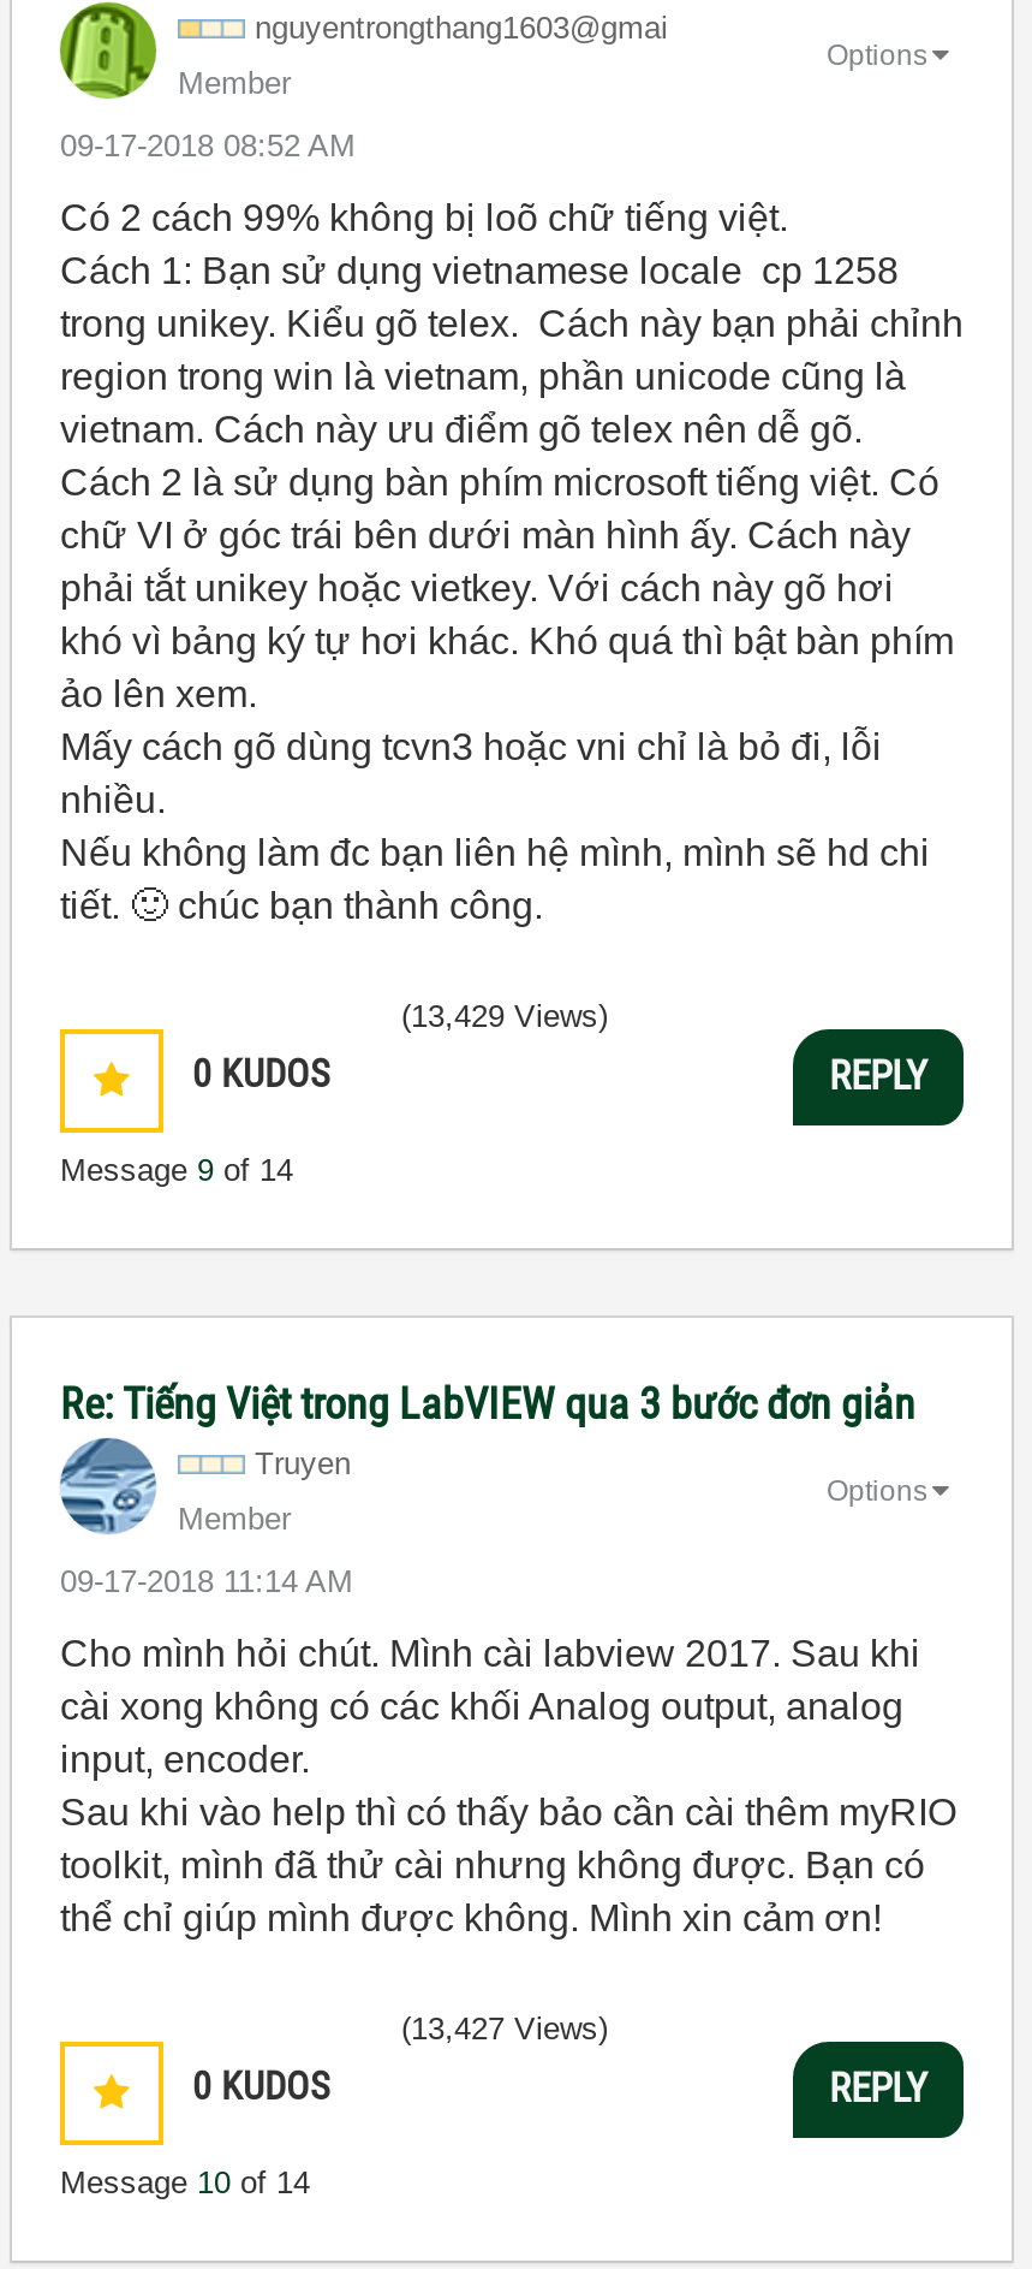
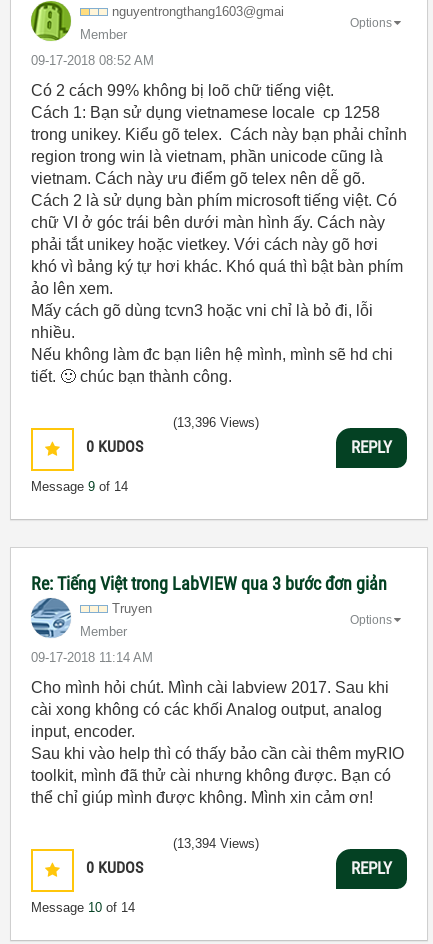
- (13,429 Views)
+ (13,396 Views)

- (13,427 Views)
+ (13,394 Views)
